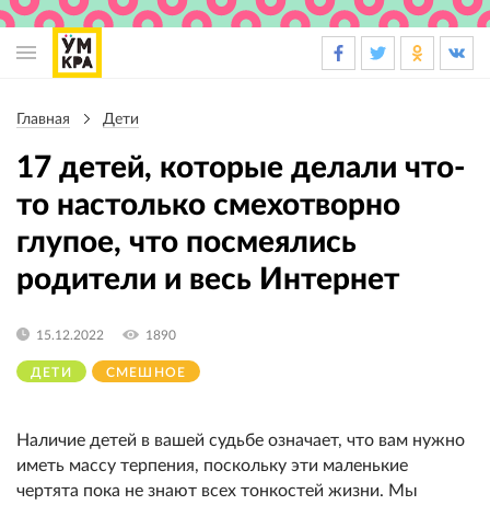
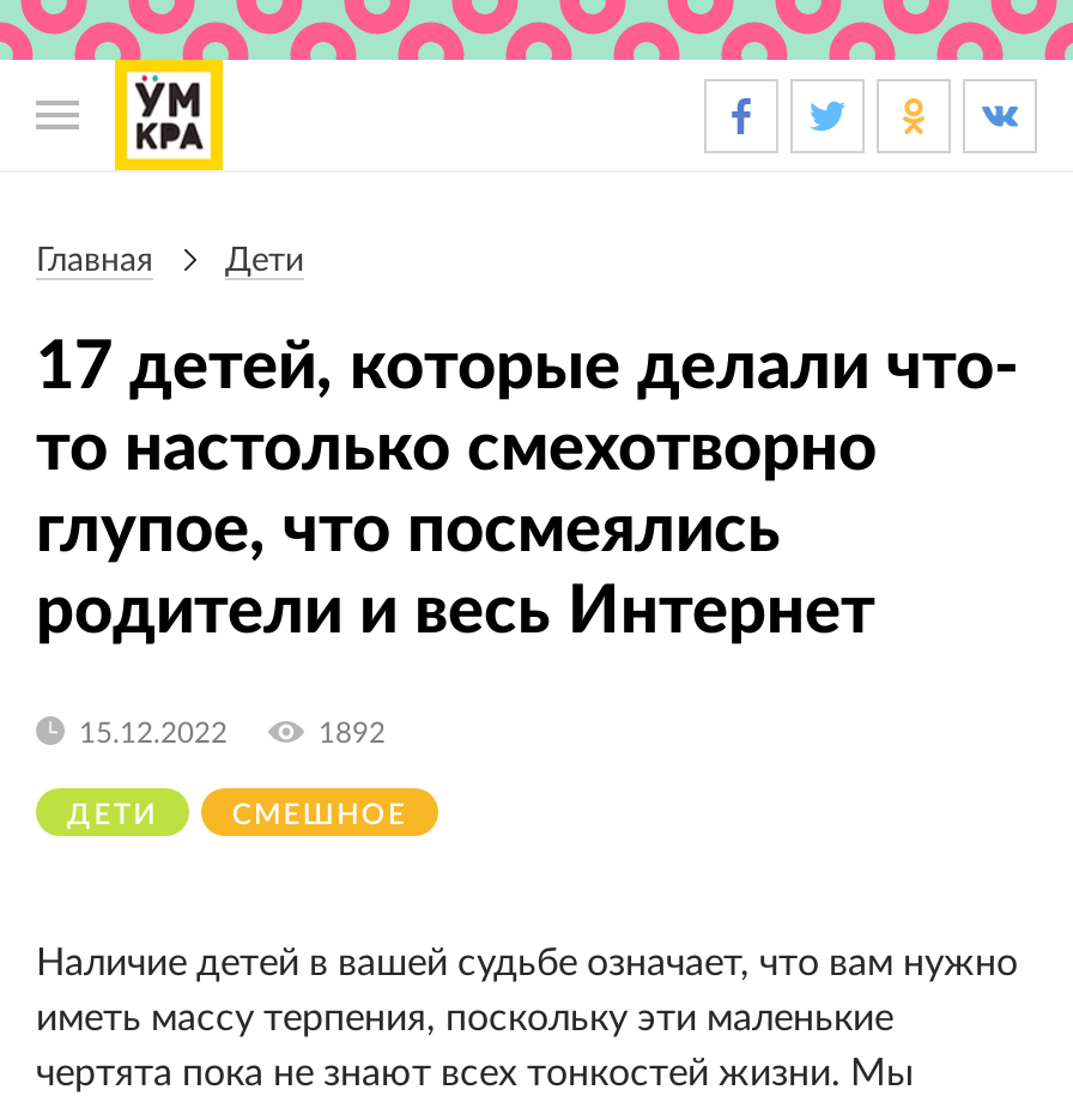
- 1890
+ 1892
